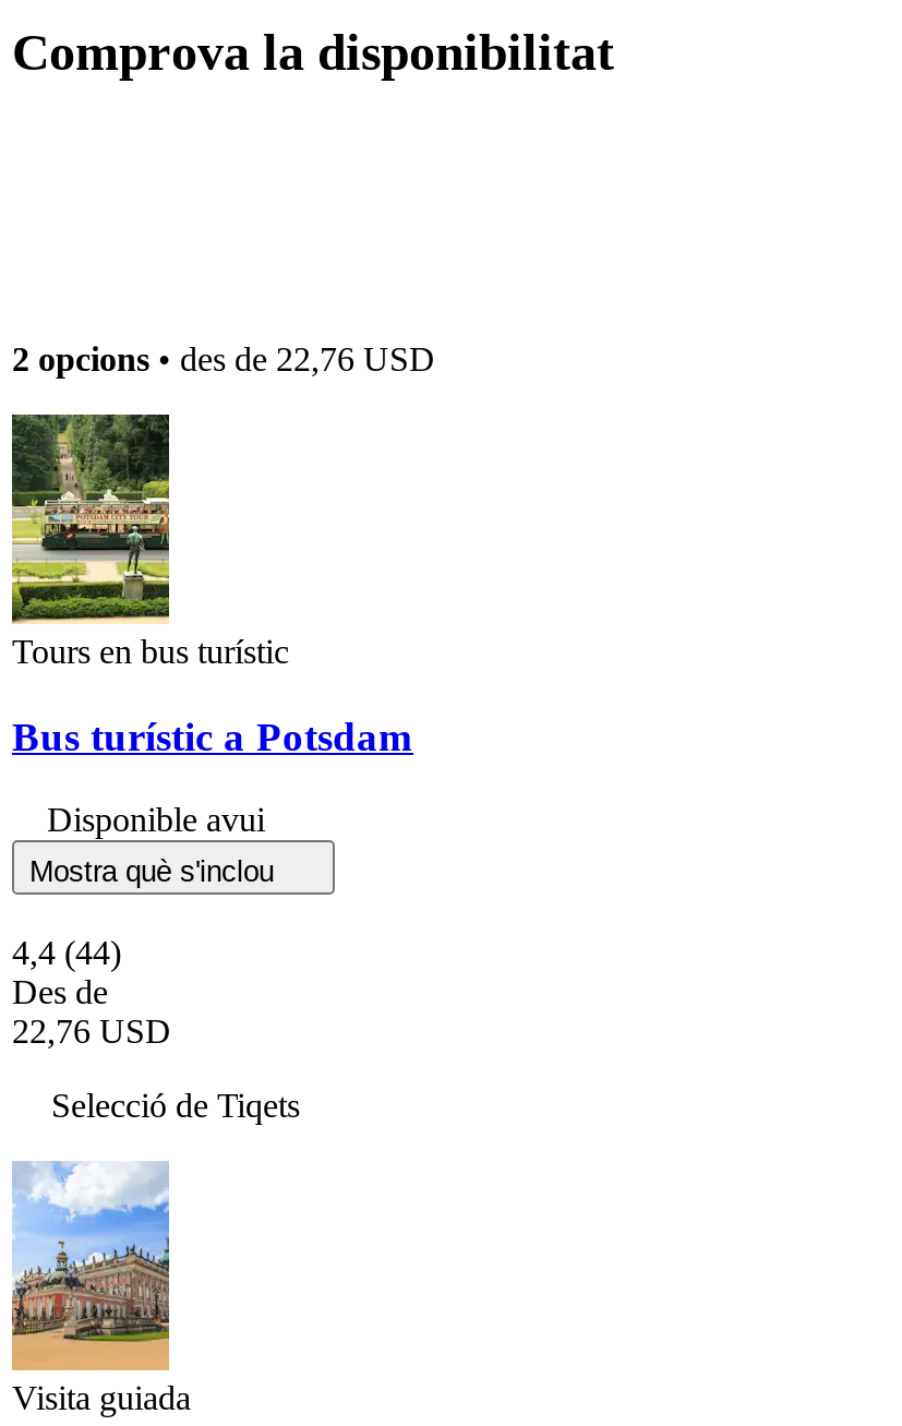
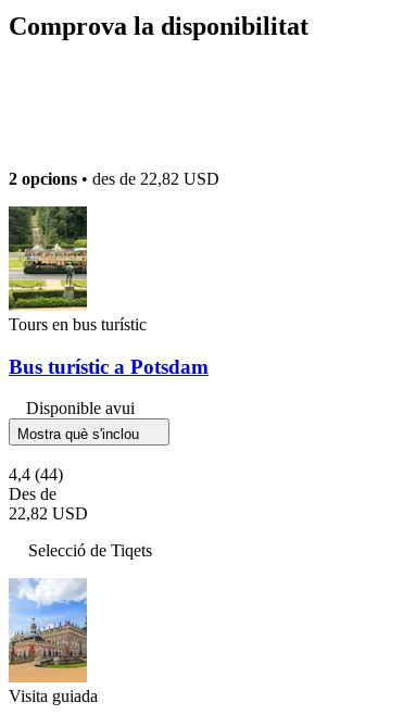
- 2 opcions • des de 22,76 USD
+ 2 opcions • des de 22,82 USD

- 22,76 USD
+ 22,82 USD
